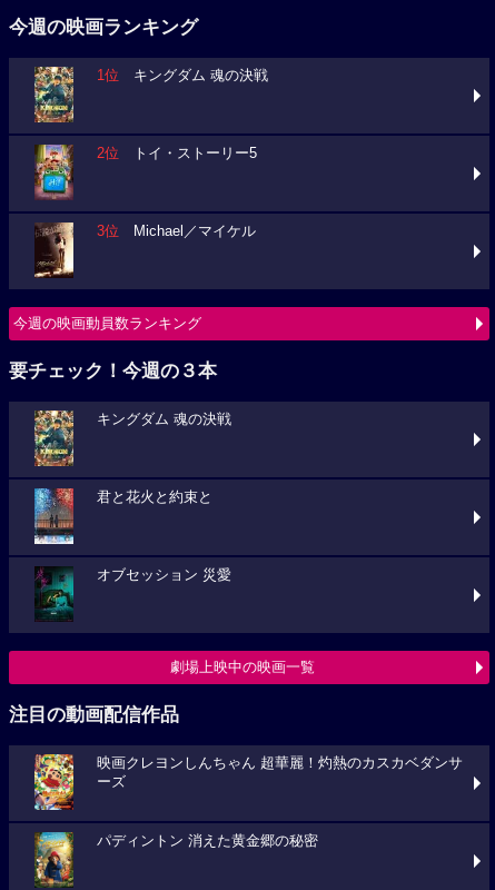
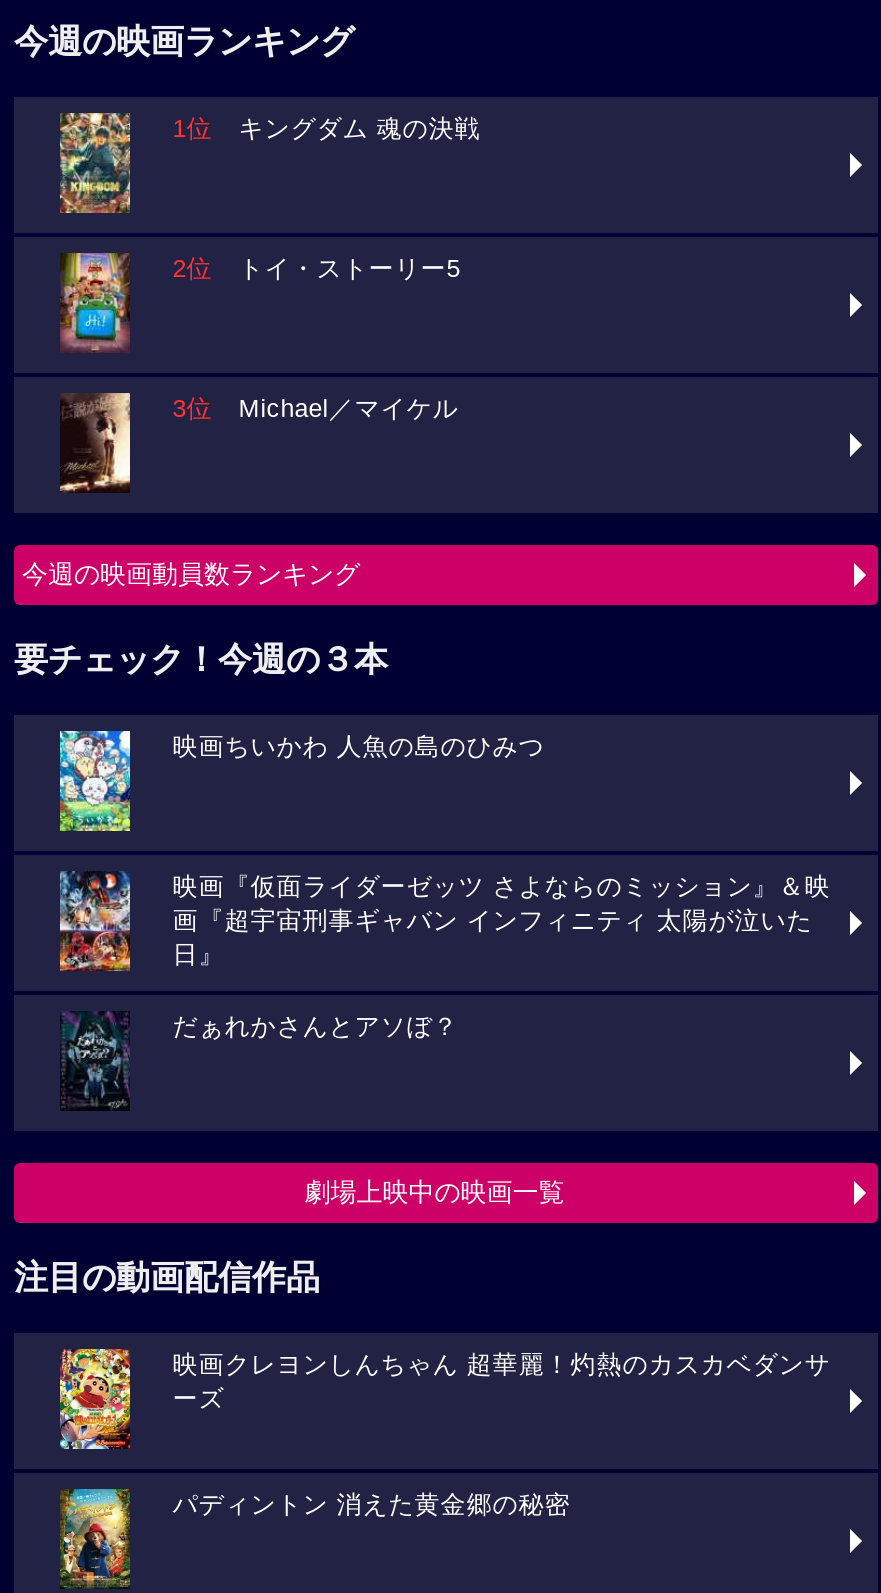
- [image]
- キングダム 魂の決戦
+ [image]
+ 映画ちいかわ 人魚の島のひみつ

- [image]
- 君と花火と約束と
+ [image]
+ 映画『仮面ライダーゼッツ さよならのミッション』＆映
+ 画『超宇宙刑事ギャバン インフィニティ 太陽が泣いた
+ 日』

- [image]
- オブセッション 災愛
+ [image]
+ だぁれかさんとアソぼ？
